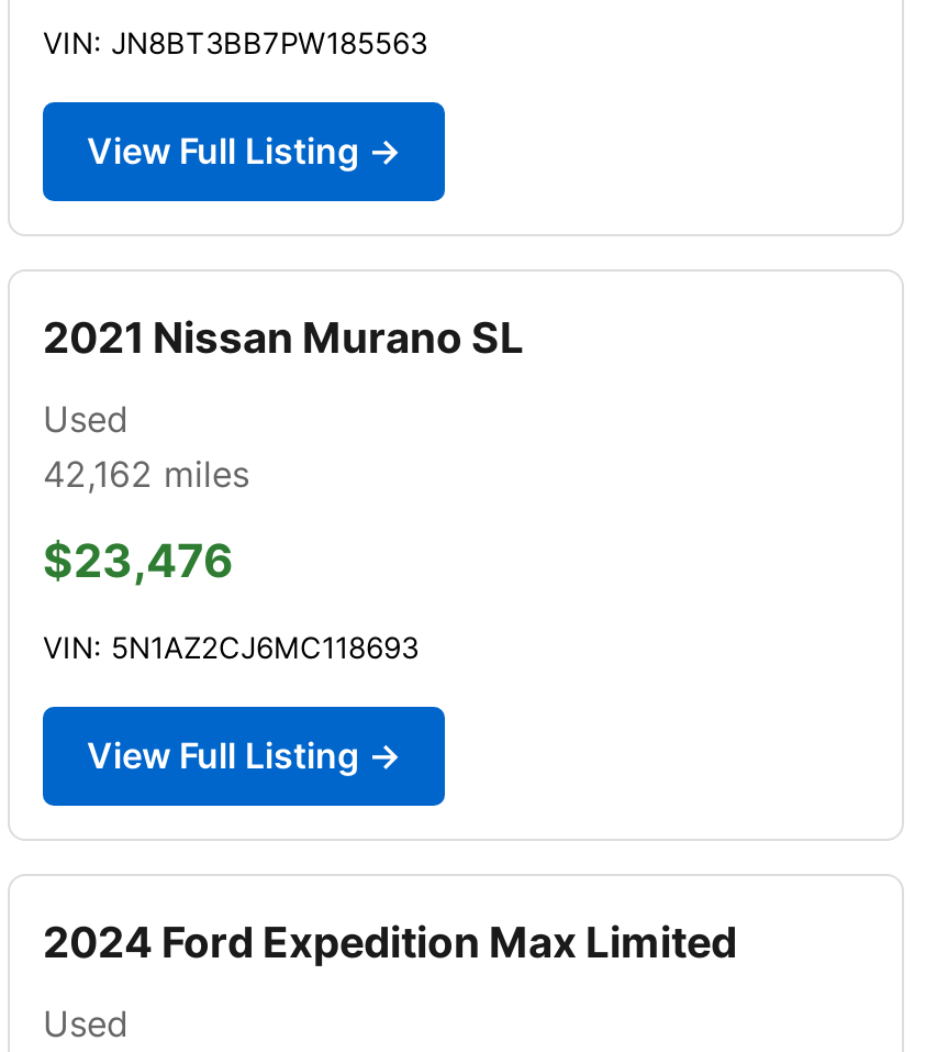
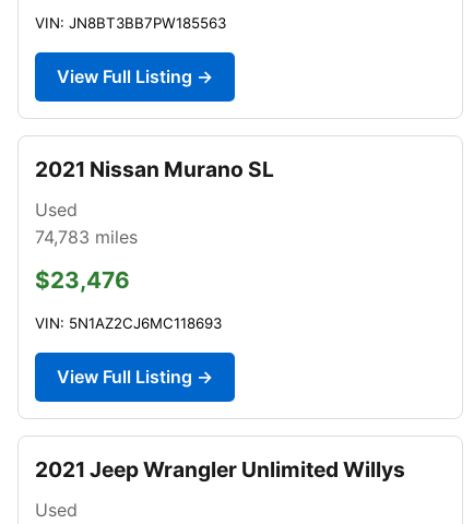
- 42,162 miles
+ 74,783 miles

- 2024 Ford Expedition Max Limited
+ 2021 Jeep Wrangler Unlimited Willys
